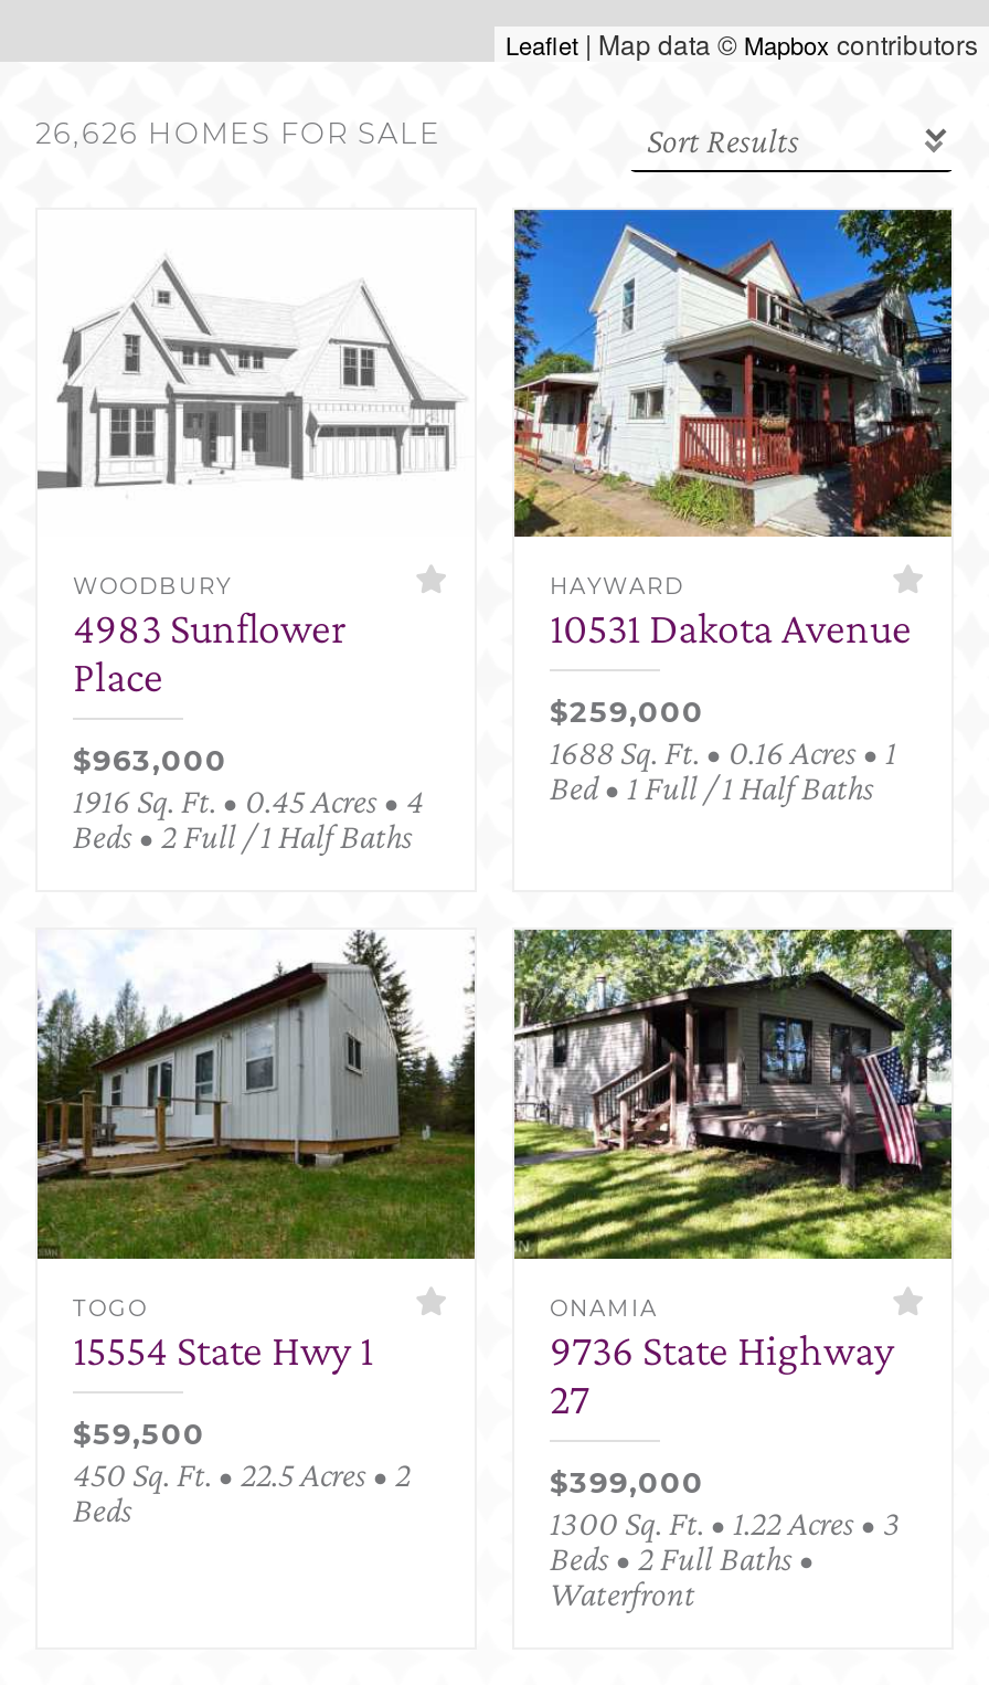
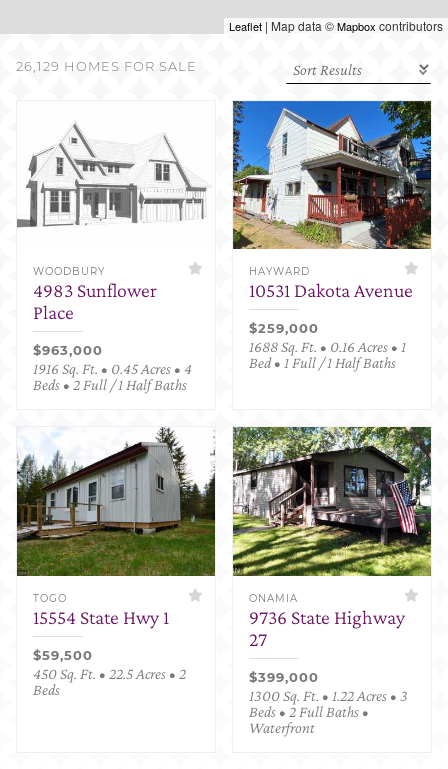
- 26,626 HOMES FOR SALE
+ 26,129 HOMES FOR SALE
